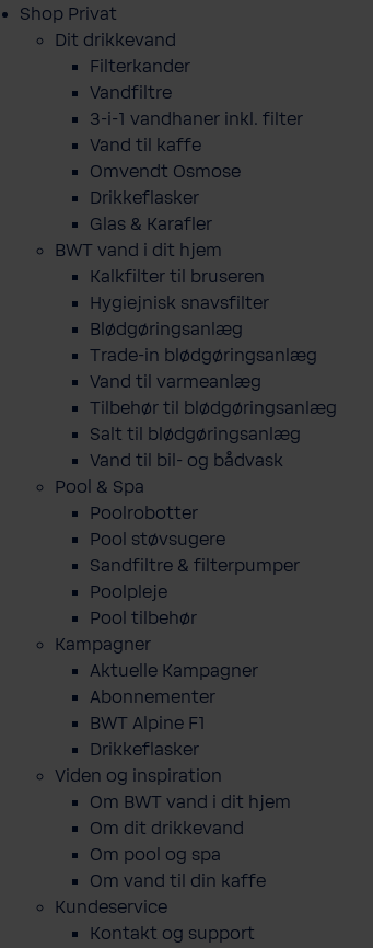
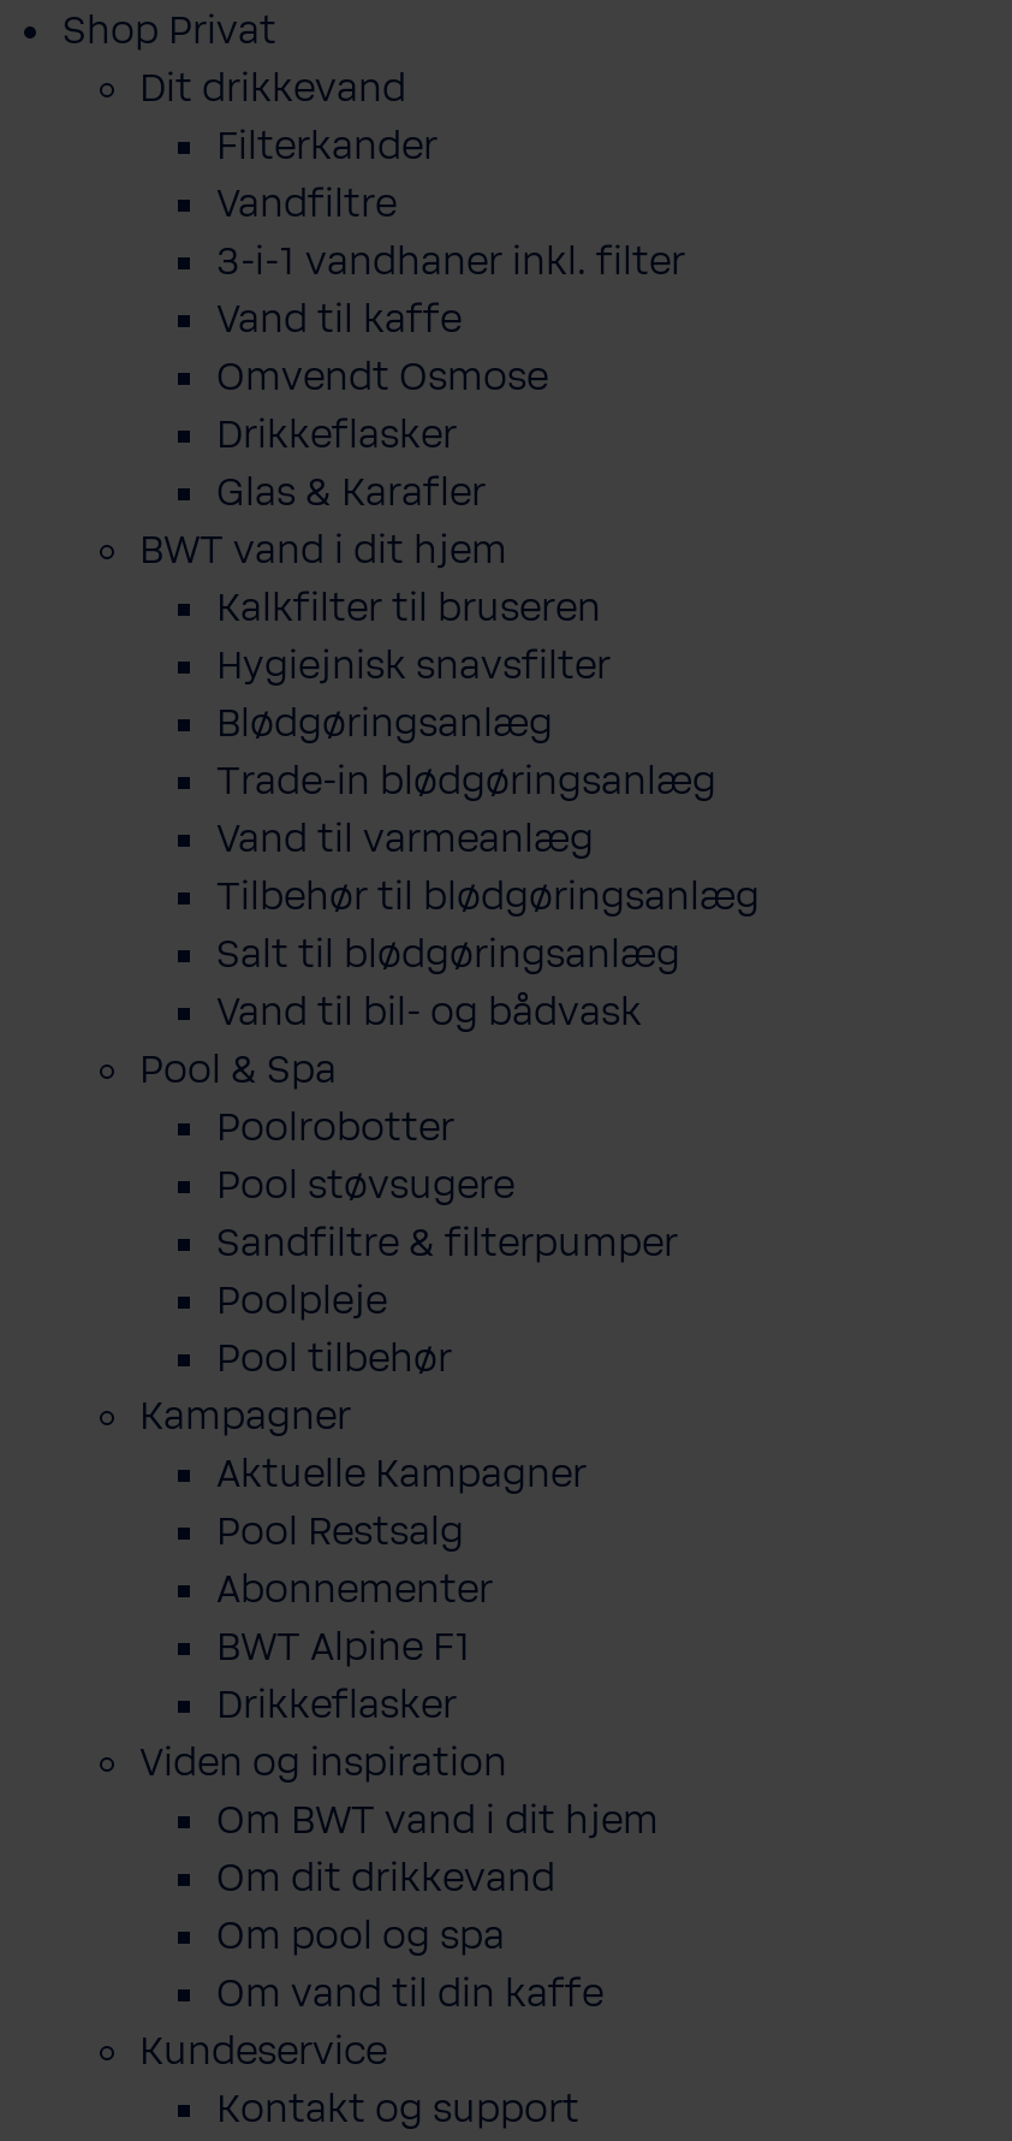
+ Pool Restsalg
